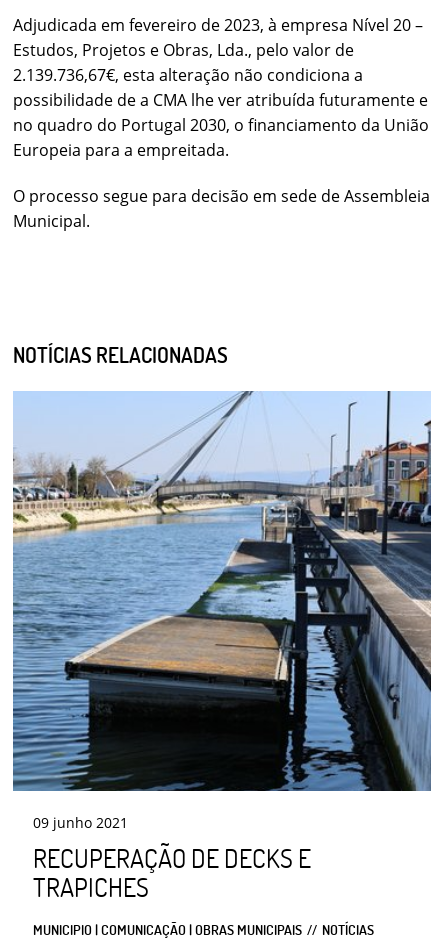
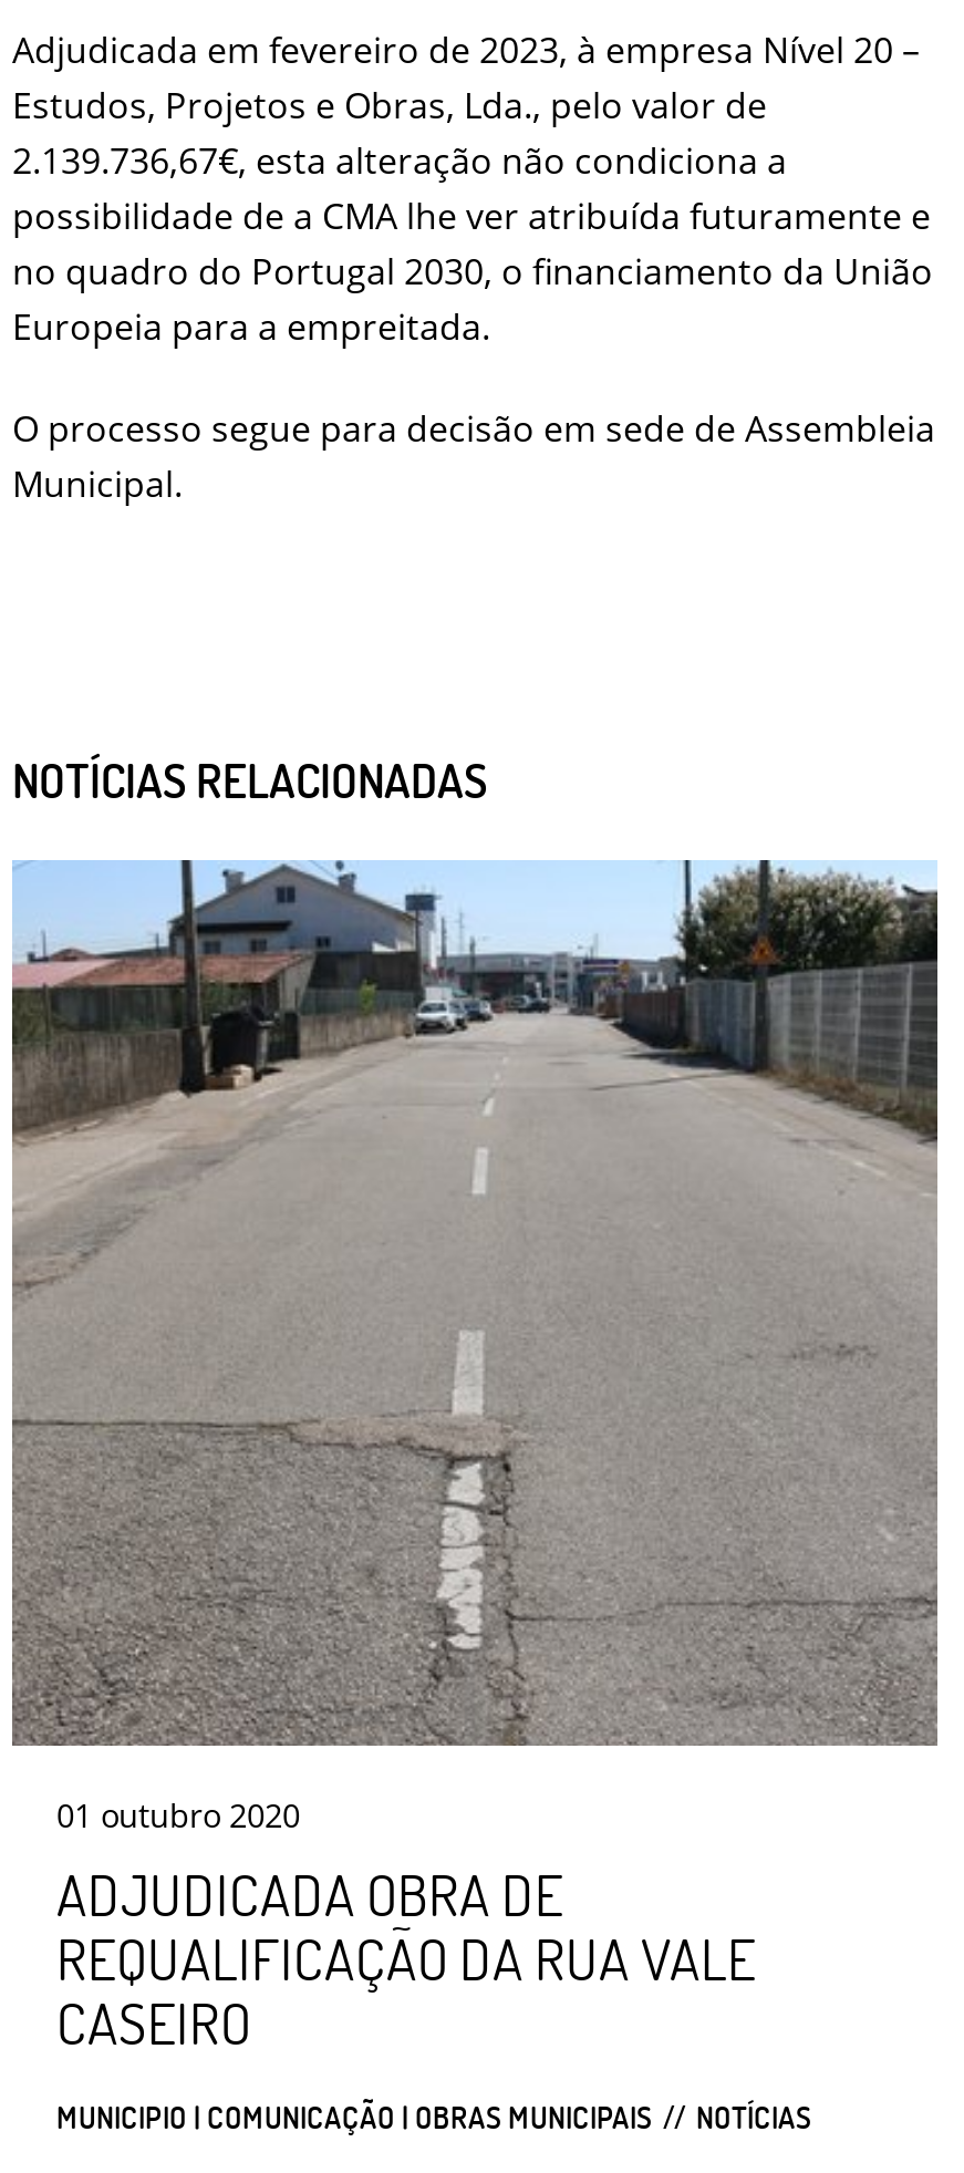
- [image]
- 09 junho 2021
- RECUPERAÇÃO DE DECKS E
- TRAPICHES
+ [image]
+ 01 outubro 2020
+ ADJUDICADA OBRA DE
+ REQUALIFICAÇÃO DA RUA VALE
+ CASEIRO
